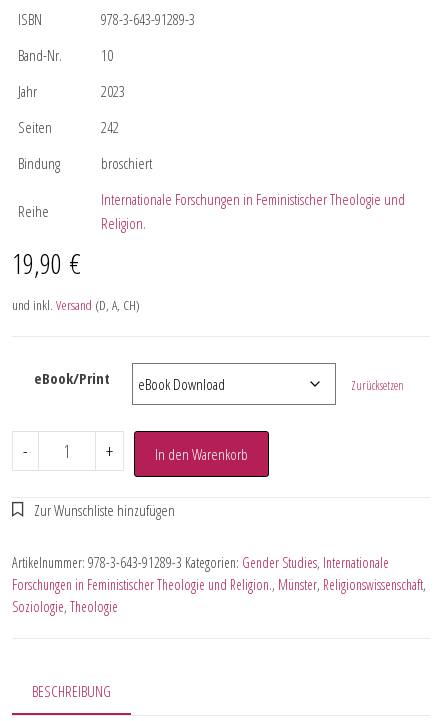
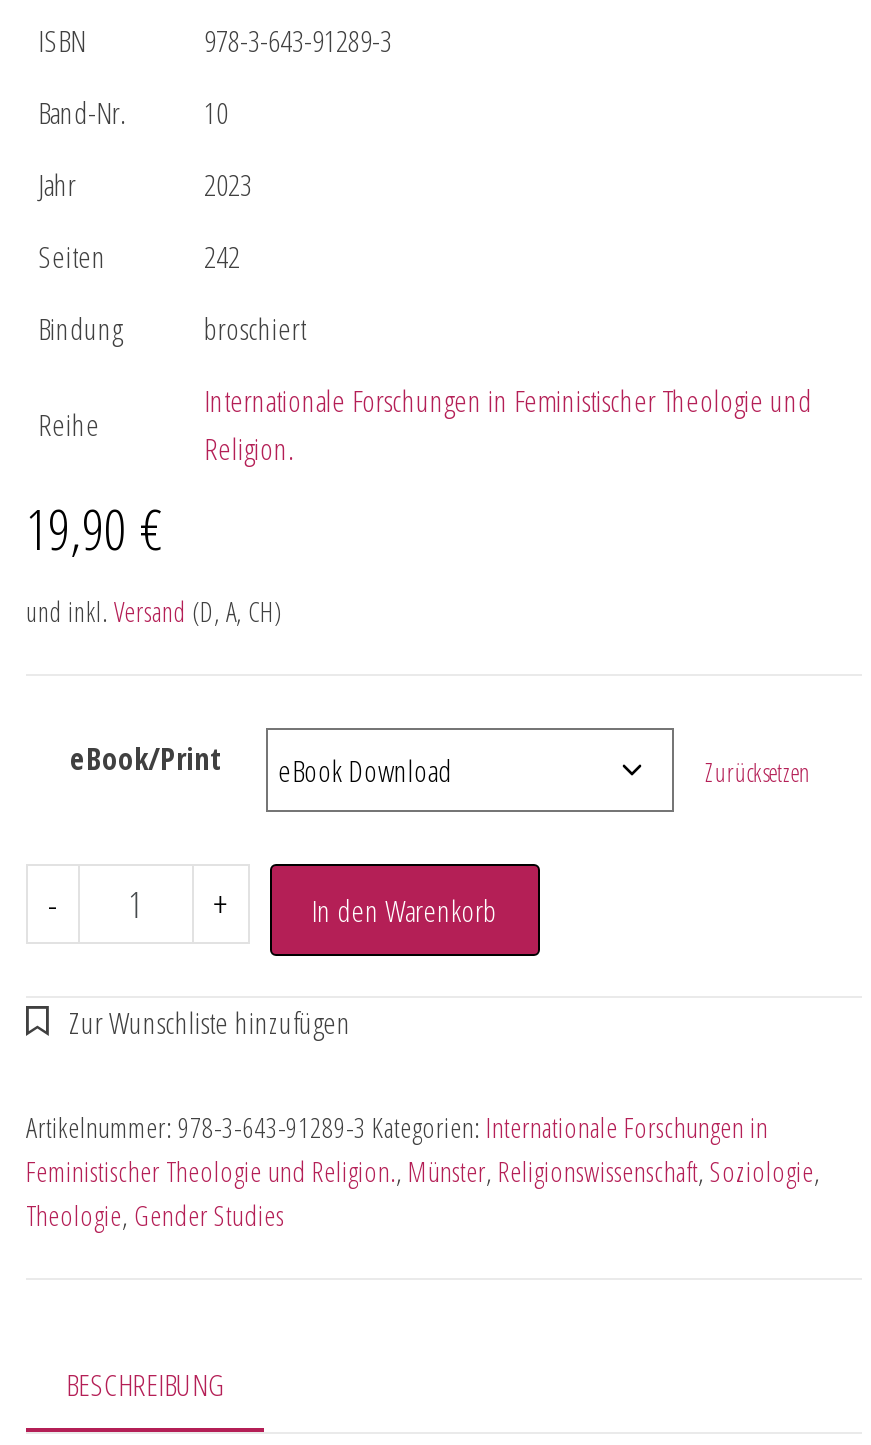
- Artikelnummer: 978-3-643-91289-3 Kategorien: Gender Studies, Internationale
- Forschungen in Feministischer Theologie und Religion., Münster, Religionswissenschaft,
- Soziologie, Theologie
+ Artikelnummer: 978-3-643-91289-3 Kategorien: Internationale Forschungen in
+ Feministischer Theologie und Religion., Münster, Religionswissenschaft, Soziologie,
+ Theologie, Gender Studies
